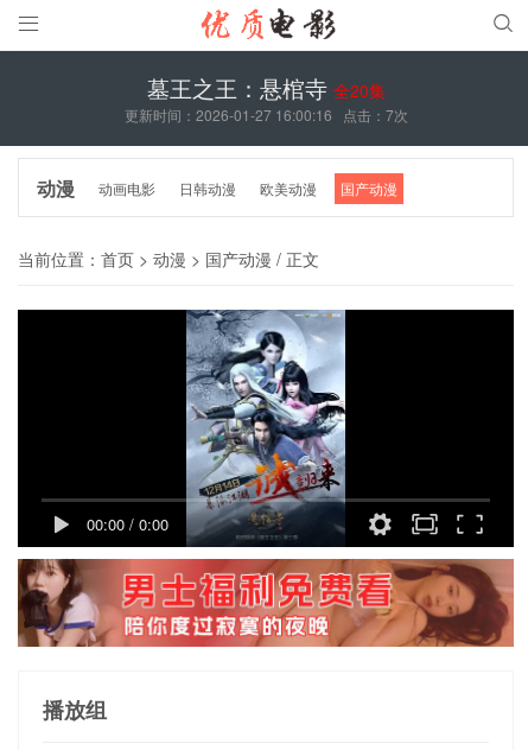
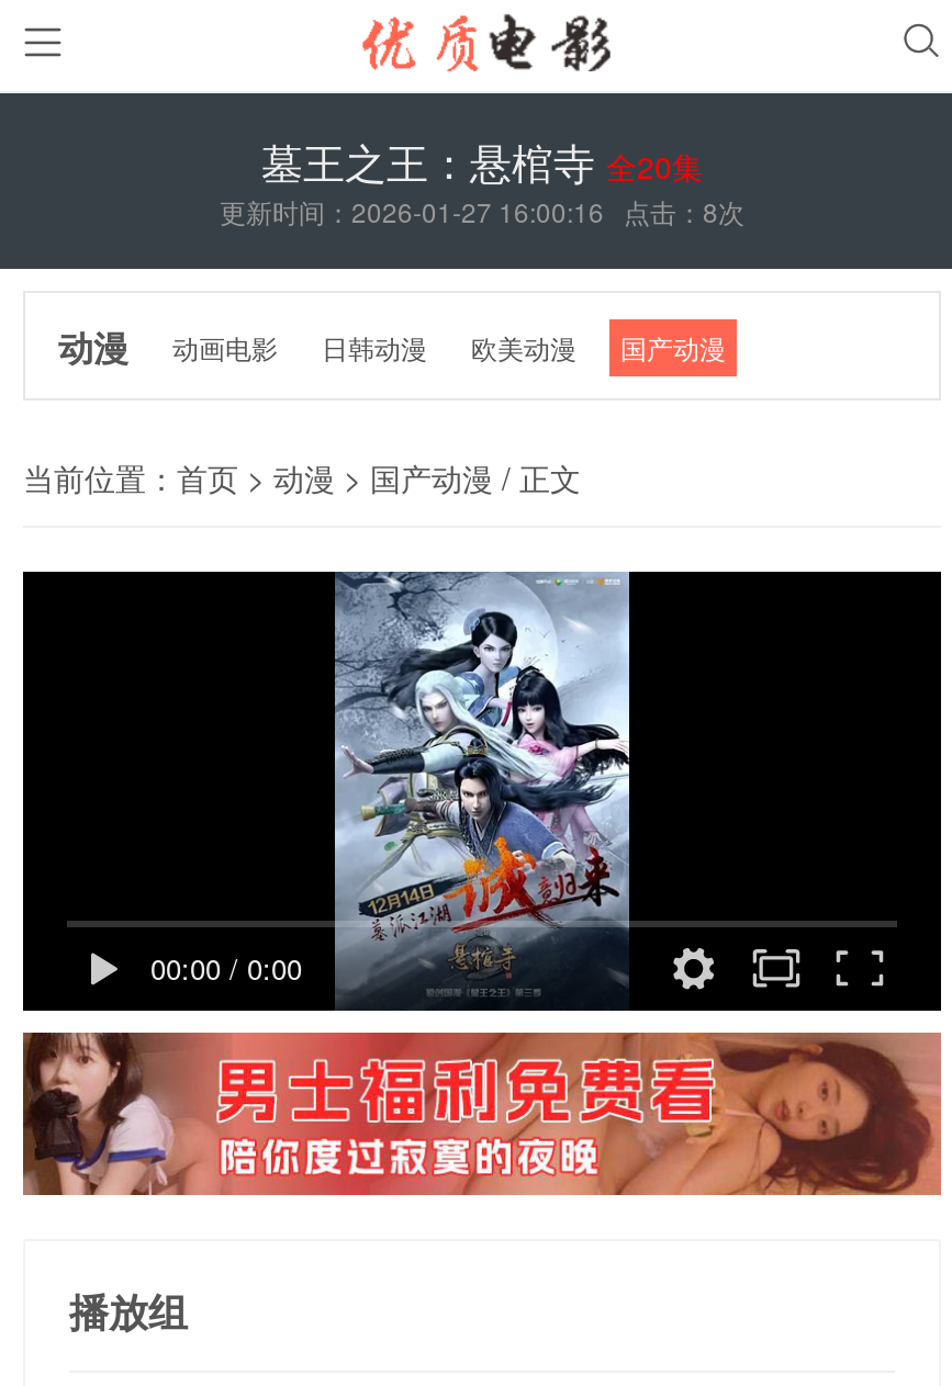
- 更新时间：2026-01-27 16:00:16 点击：7次
+ 更新时间：2026-01-27 16:00:16 点击：8次
